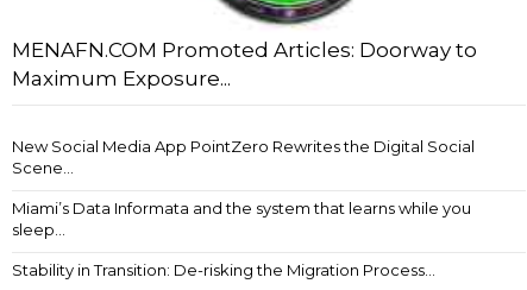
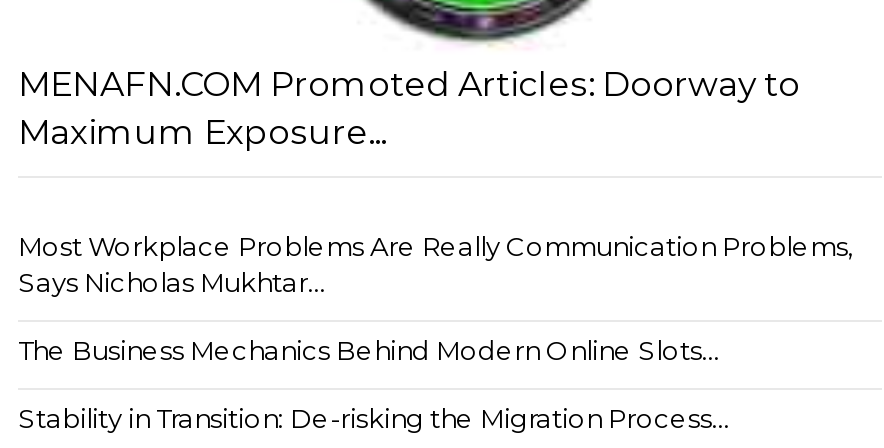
- New Social Media App PointZero Rewrites the Digital Social
- Scene...
+ Most Workplace Problems Are Really Communication Problems,
+ Says Nicholas Mukhtar...

- Miami’s Data Informata and the system that learns while you
- sleep...
+ The Business Mechanics Behind Modern Online Slots...
